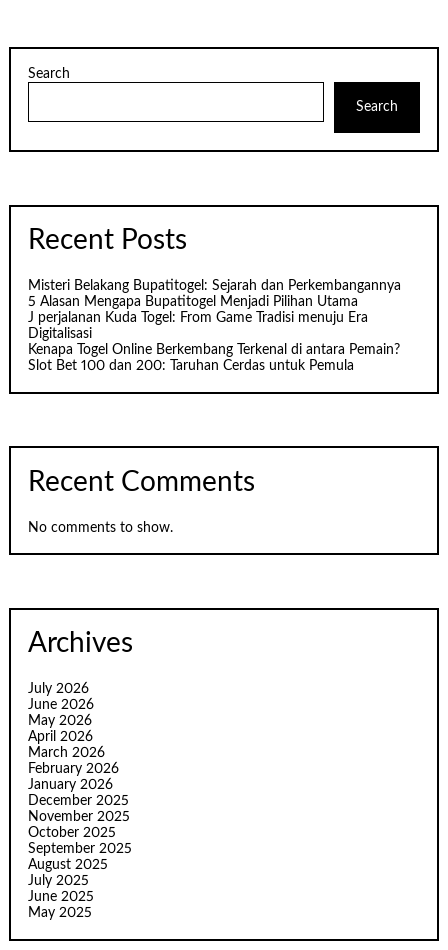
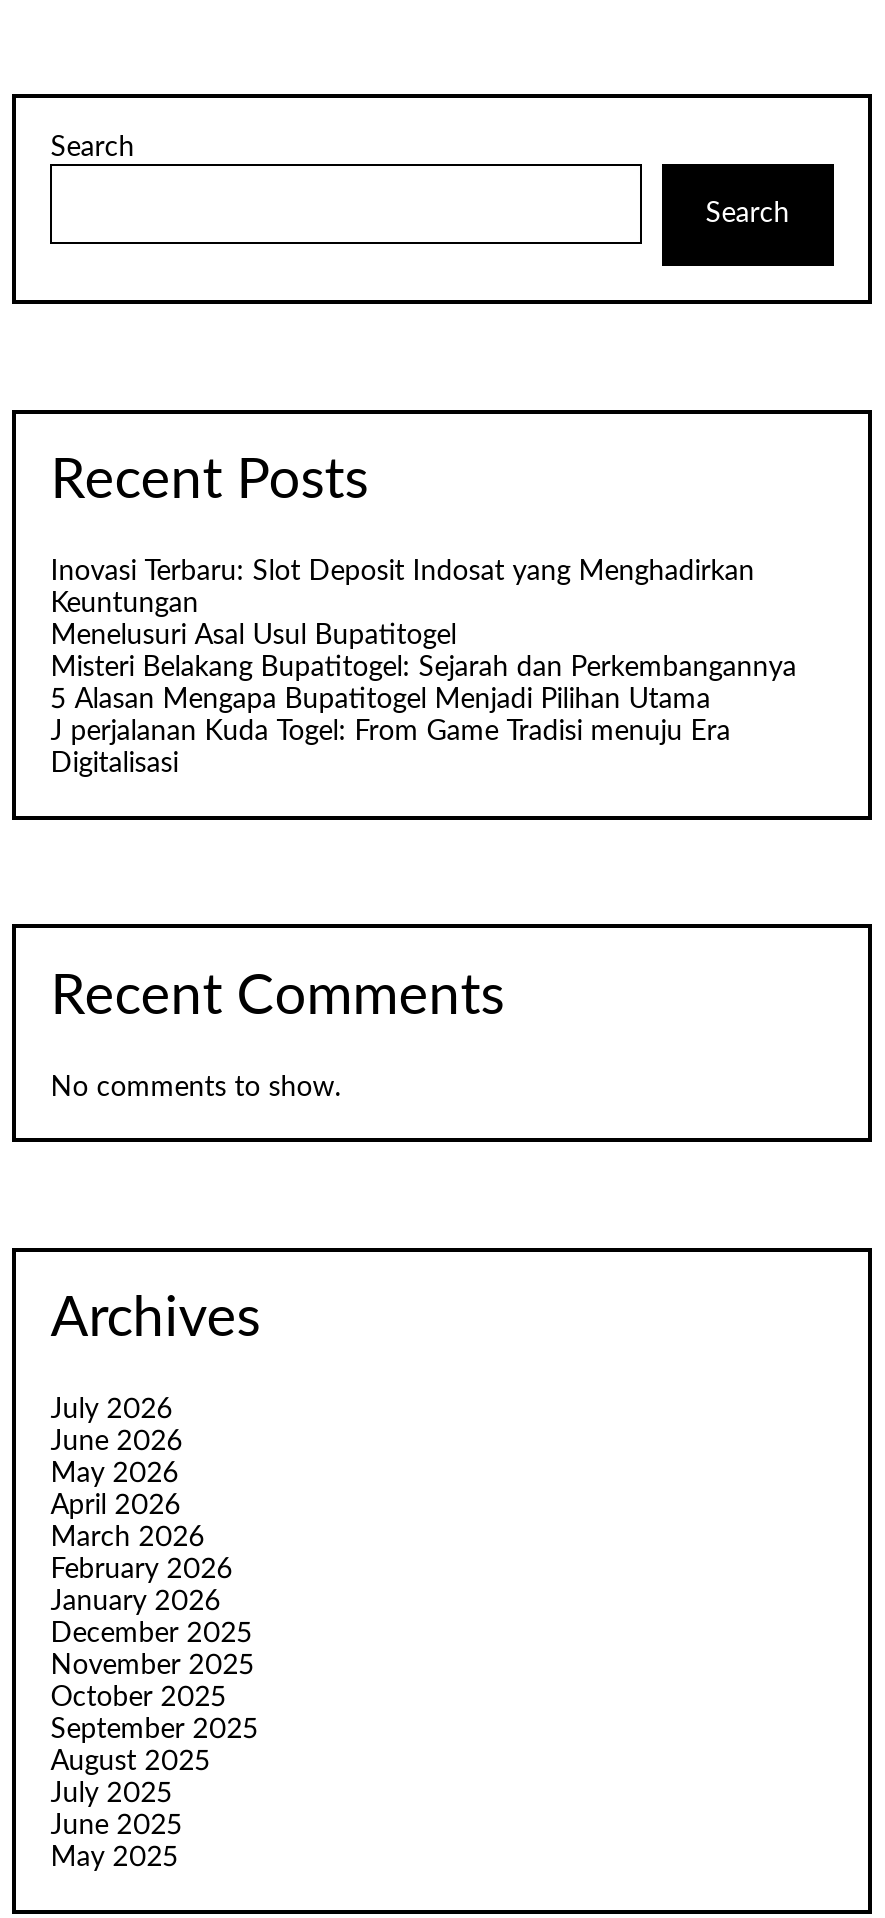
+ Inovasi Terbaru: Slot Deposit Indosat yang Menghadirkan
+ Keuntungan
+ Menelusuri Asal Usul Bupatitogel

moved down: Misteri Belakang Bupatitogel: Sejarah dan Perkembangannya | 5 Alasan Mengapa Bupatitogel Menjadi Pilihan Utama | J perjalanan Kuda Togel: From Game Tradisi menuju Era | Digitalisasi

- Kenapa Togel Online Berkembang Terkenal di antara Pemain?
- Slot Bet 100 dan 200: Taruhan Cerdas untuk Pemula
